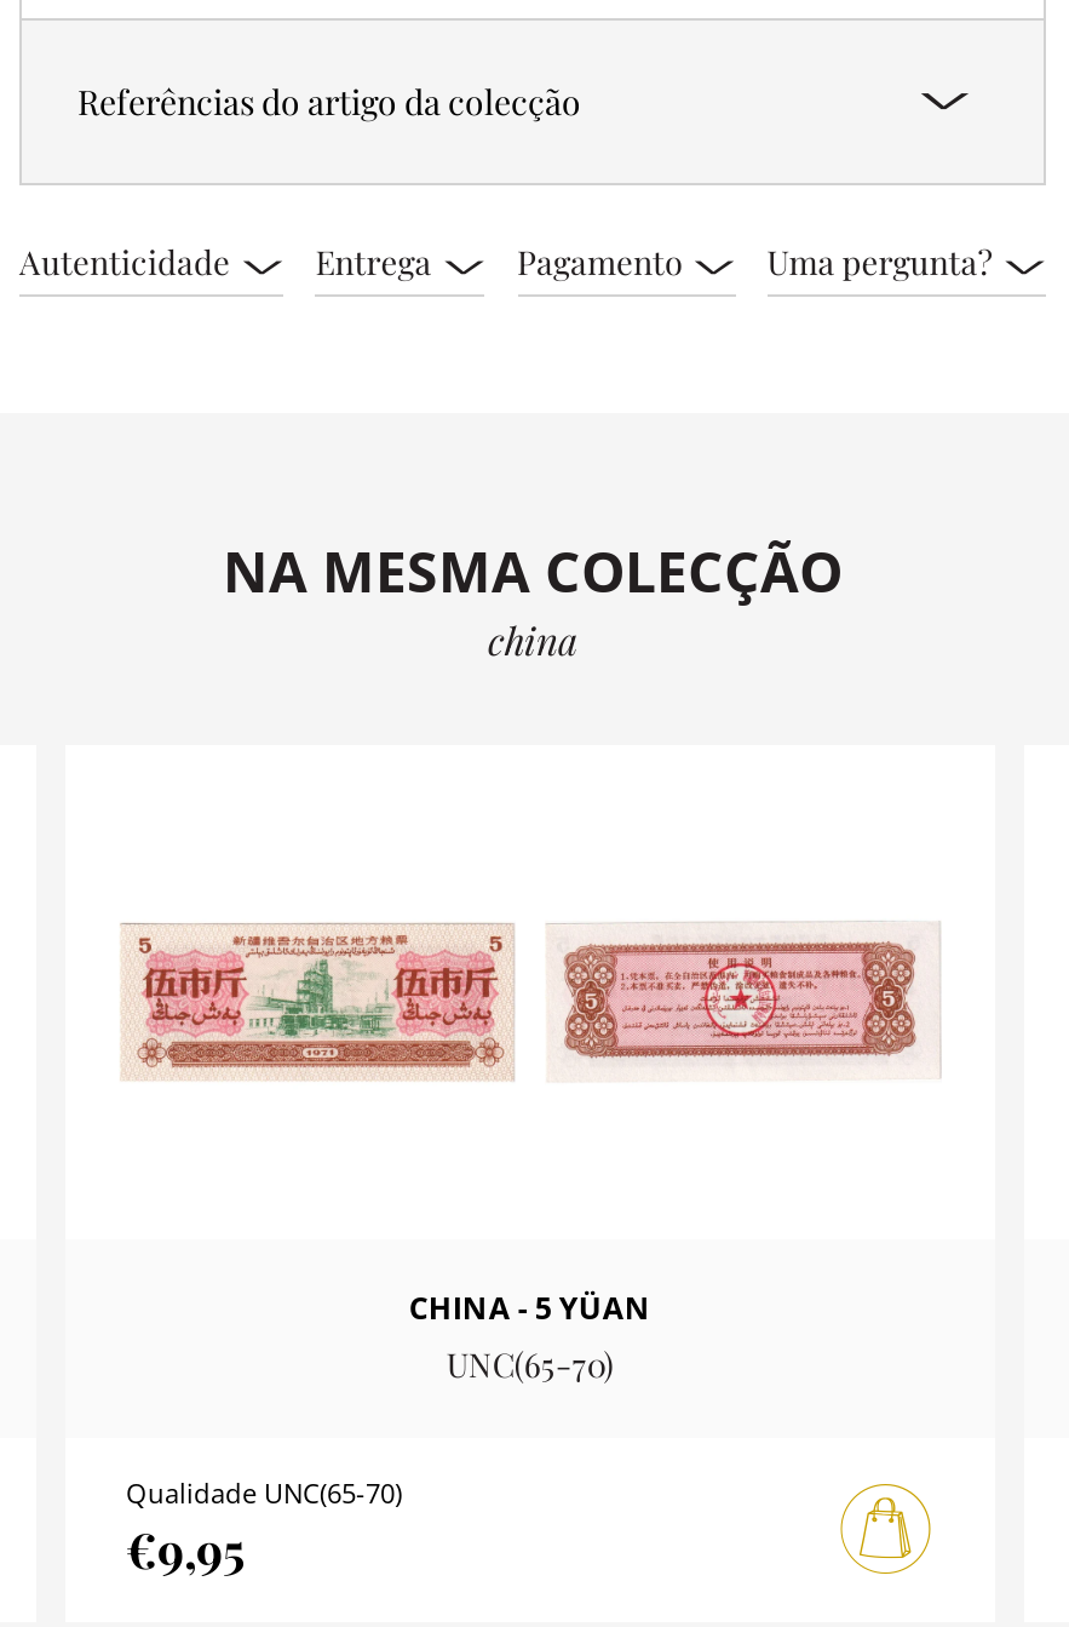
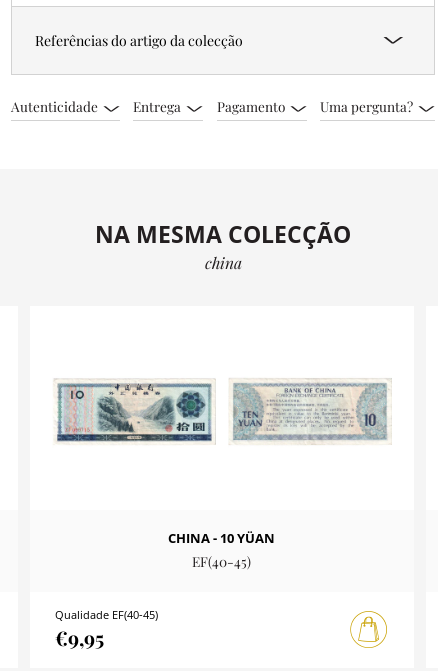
- [image]
+ [image]

- [image]
+ [image]

- CHINA - 5 YÜAN
- UNC(65-70)
+ CHINA - 10 YÜAN
+ EF(40-45)

- Qualidade UNC(65-70)
+ Qualidade EF(40-45)
